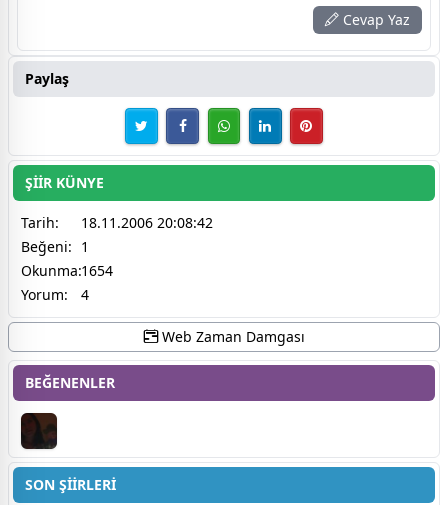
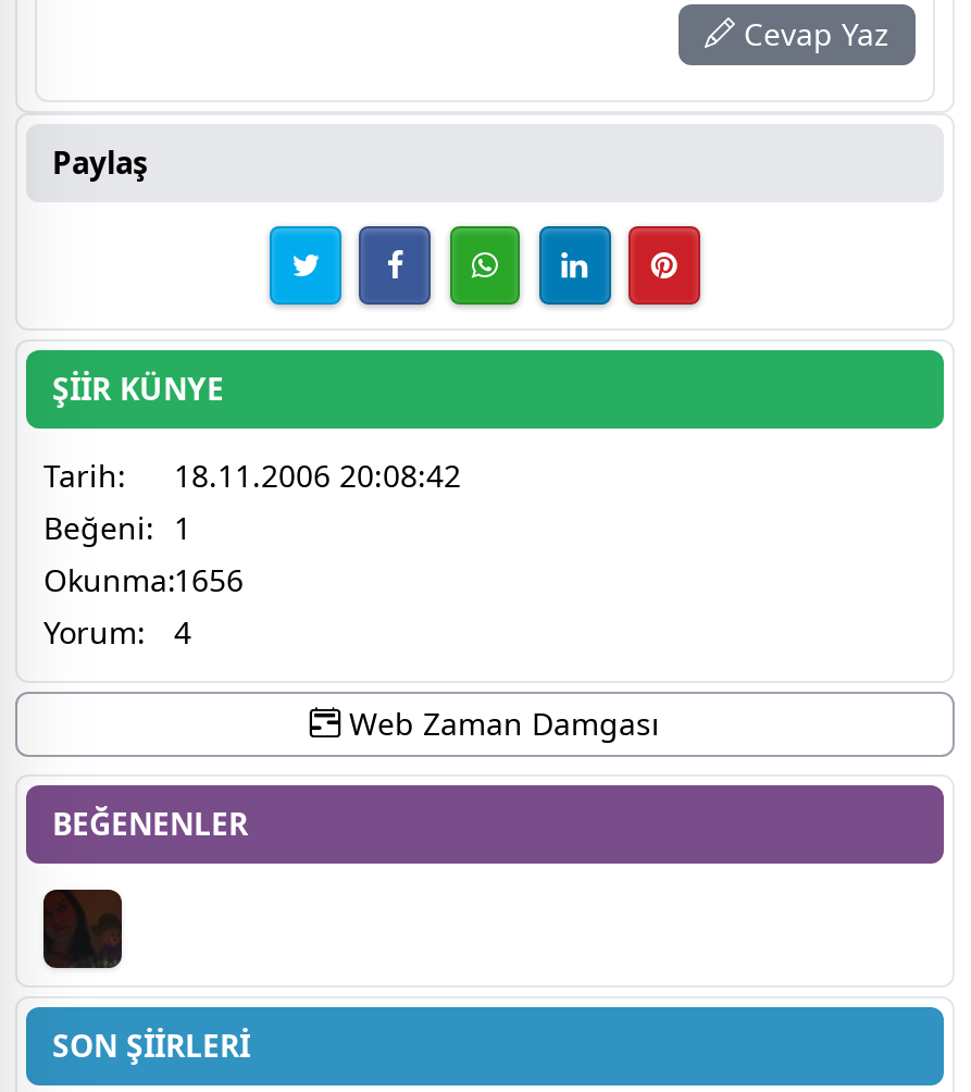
- Okunma:1654
+ Okunma:1656
